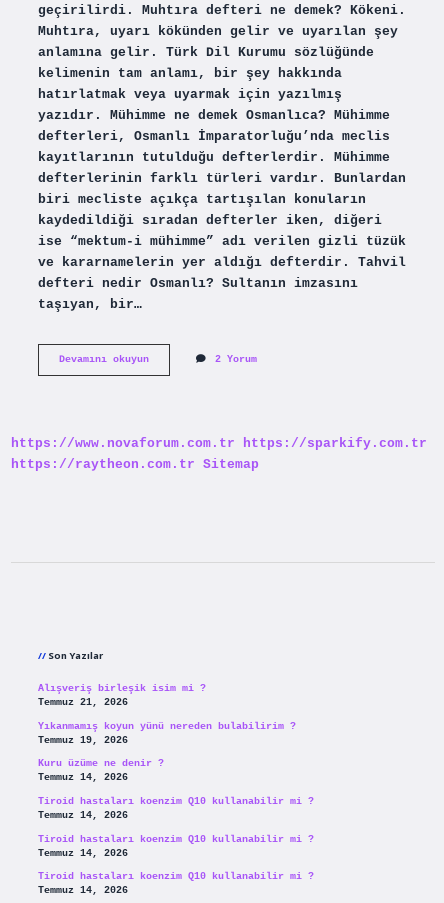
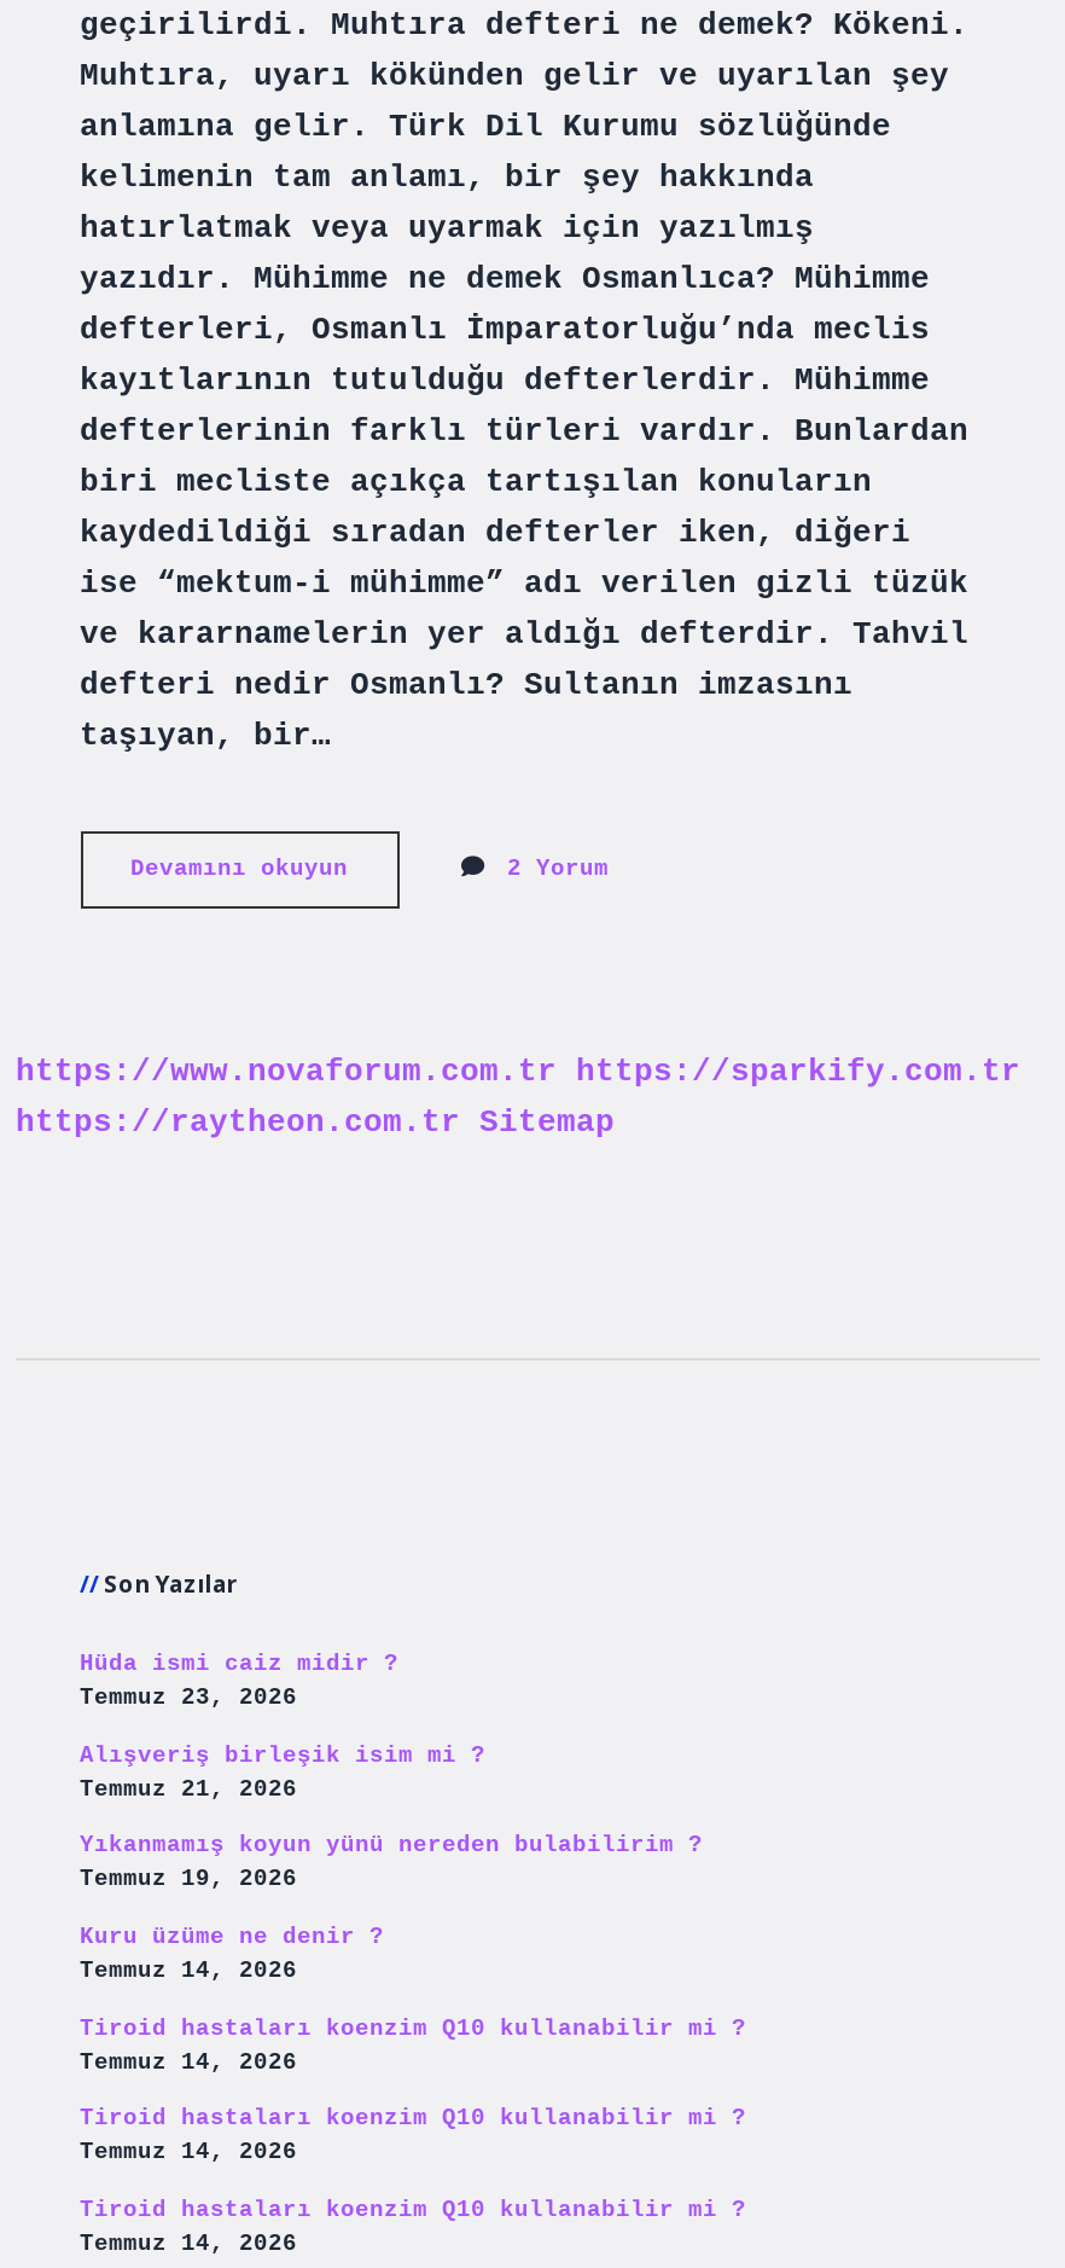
+ Hüda ismi caiz midir ?
+ Temmuz 23, 2026
